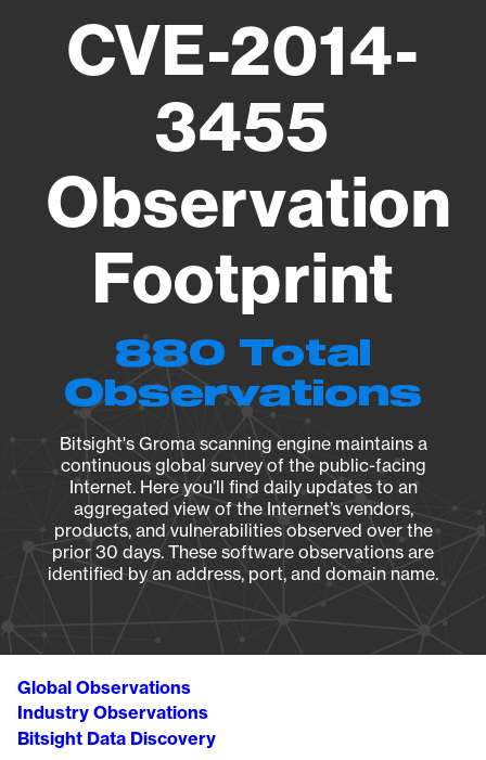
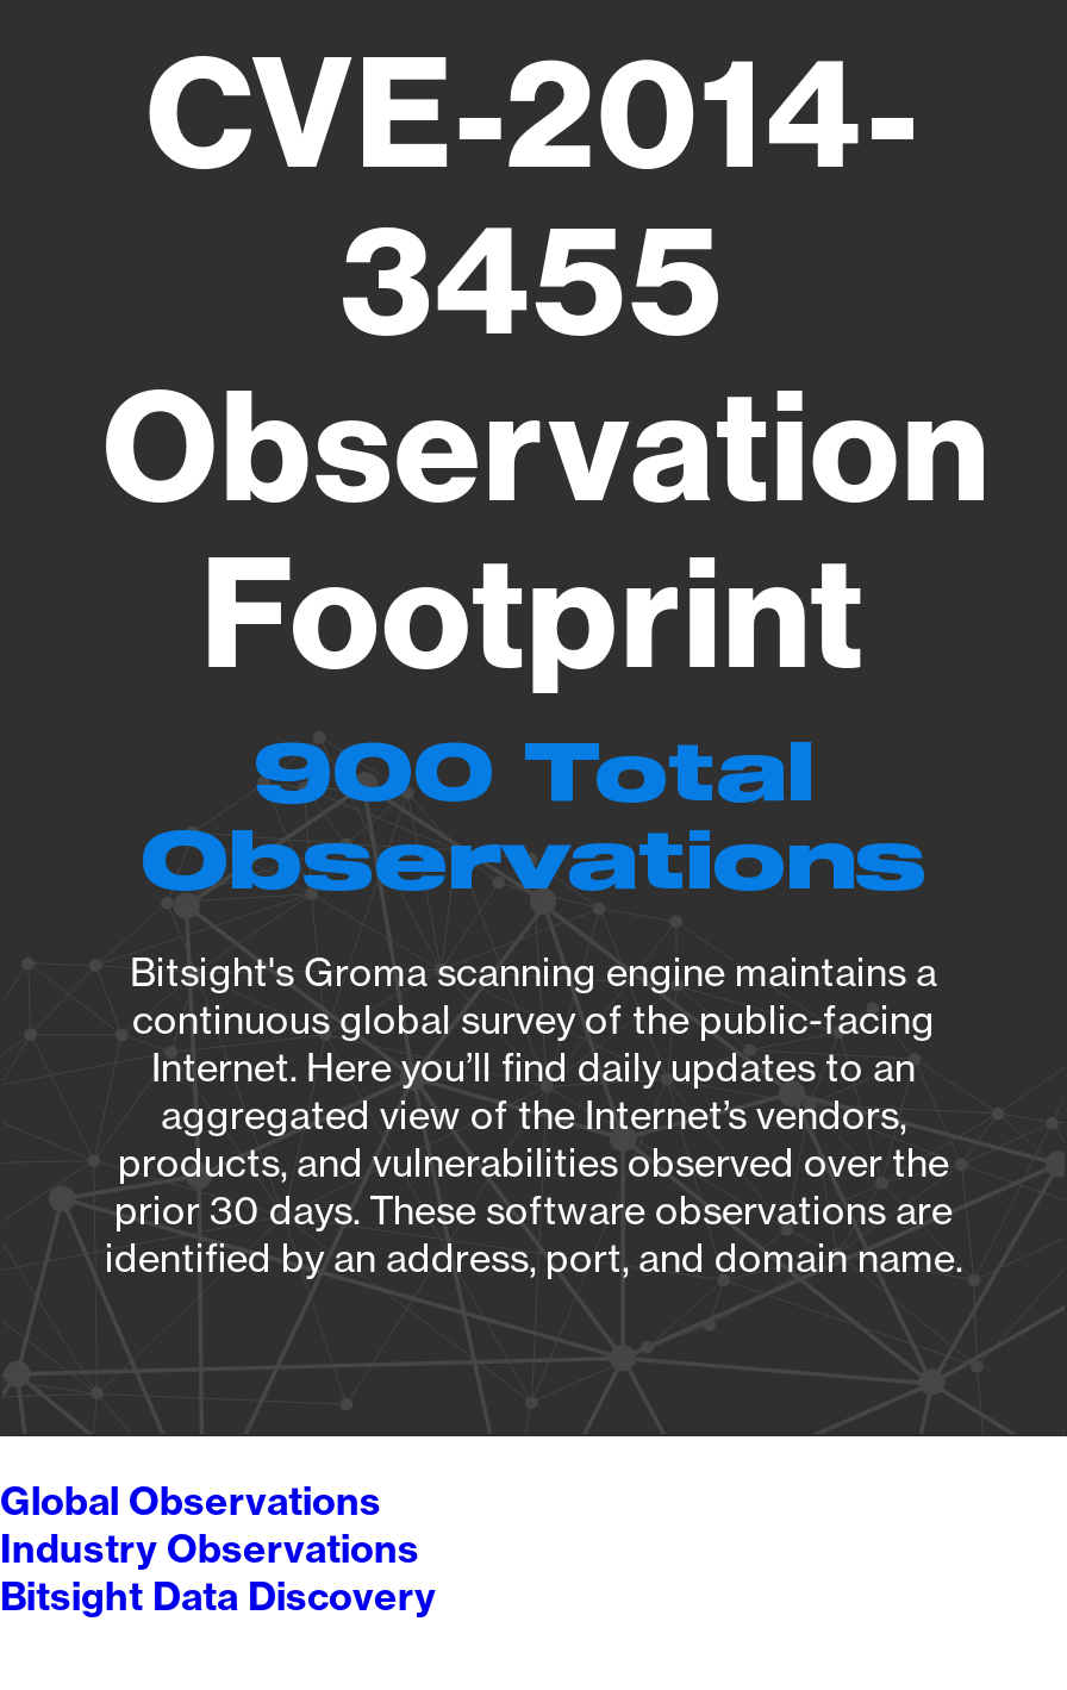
- 880 Total
+ 900 Total
